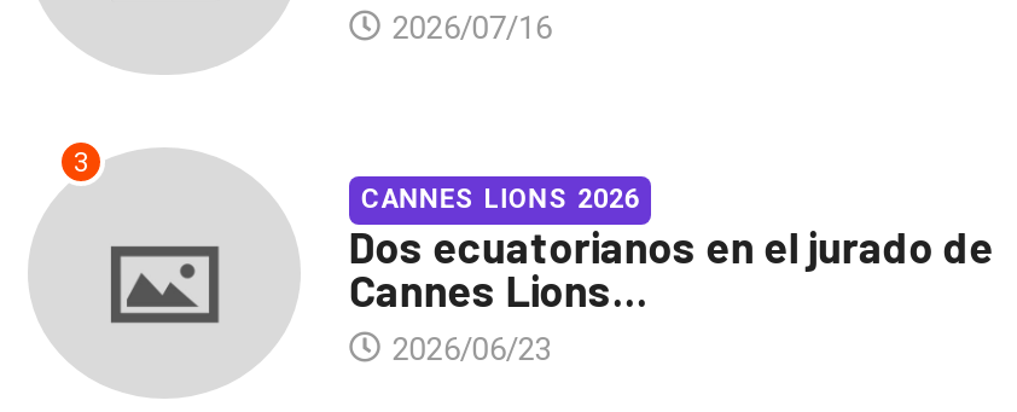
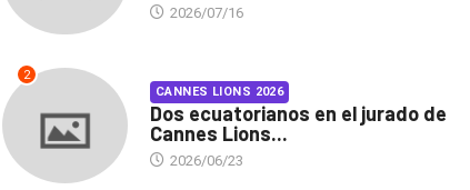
- 3
+ 2
